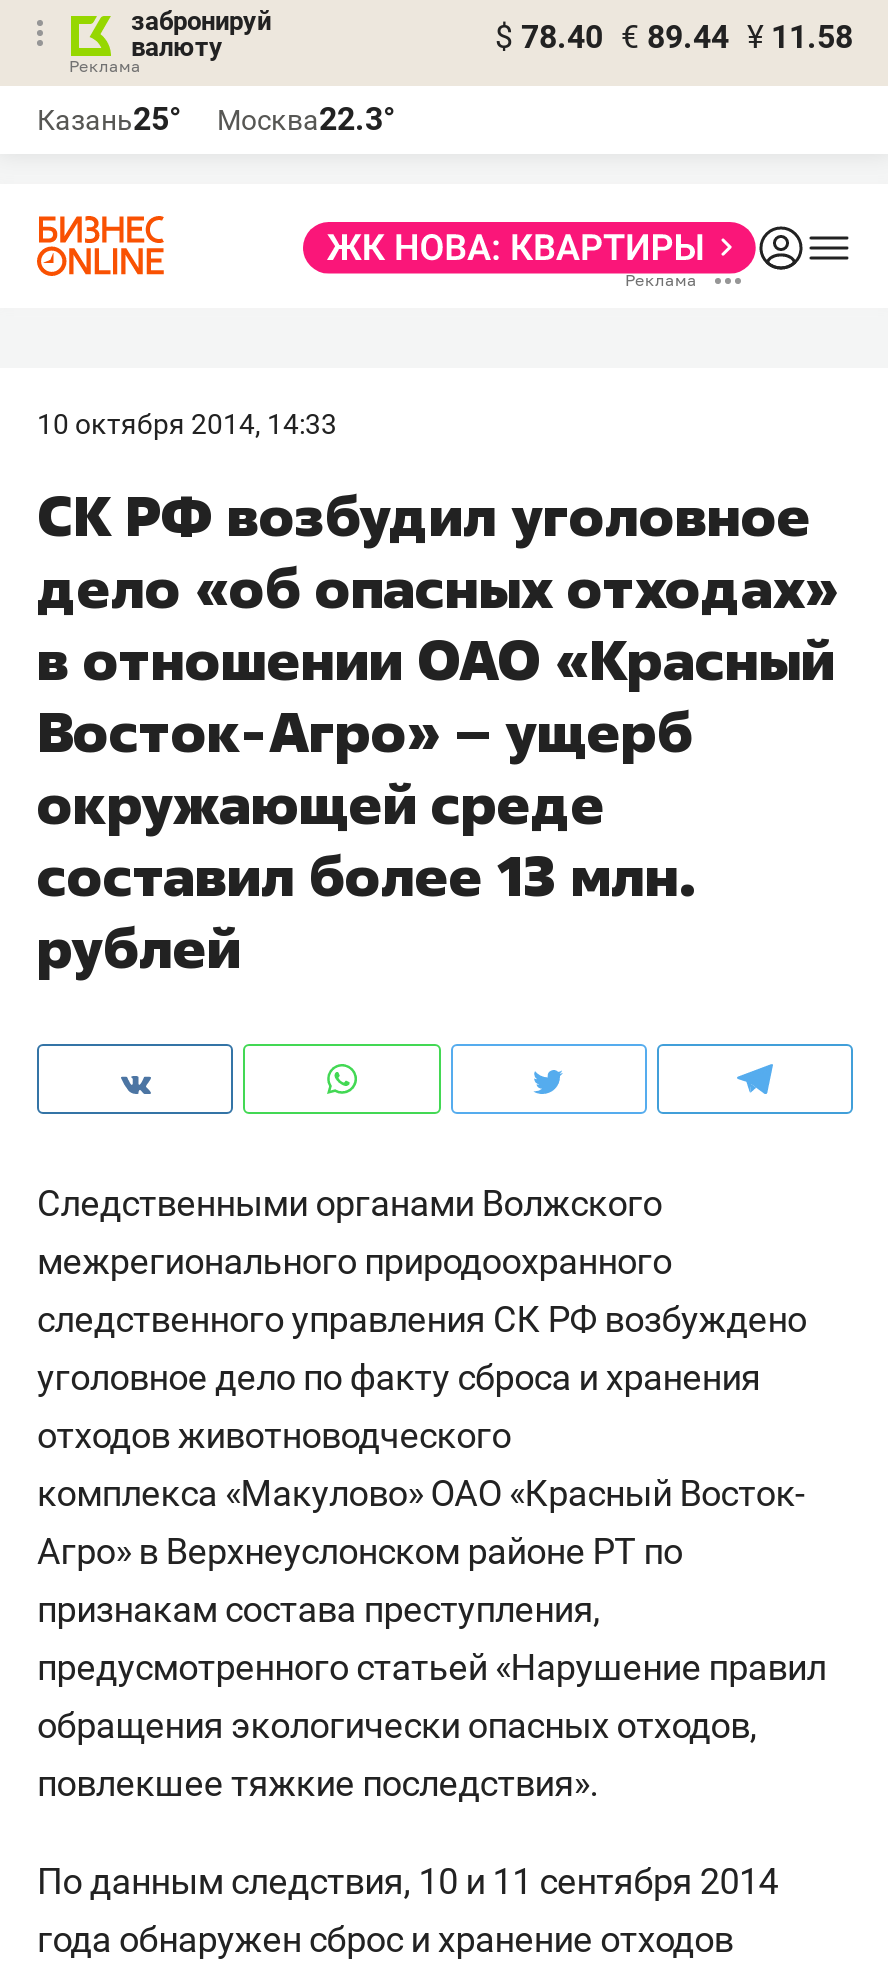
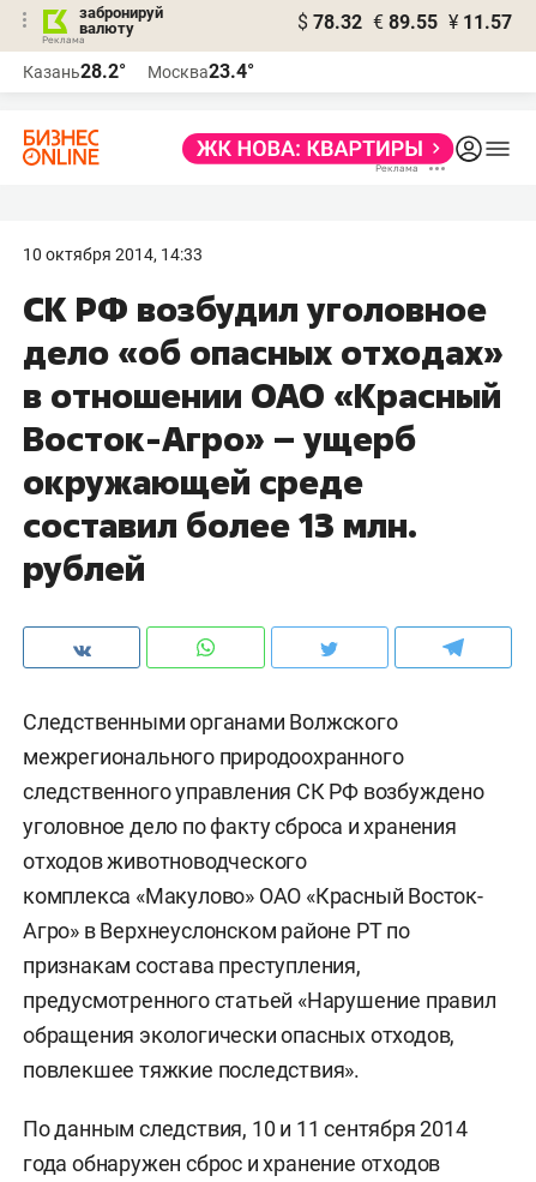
- $ 78.40 € 89.44 ¥ 11.58
+ $ 78.32 € 89.55 ¥ 11.57

- Казань25°
+ Казань28.2°

- Москва22.3°
+ Москва23.4°
